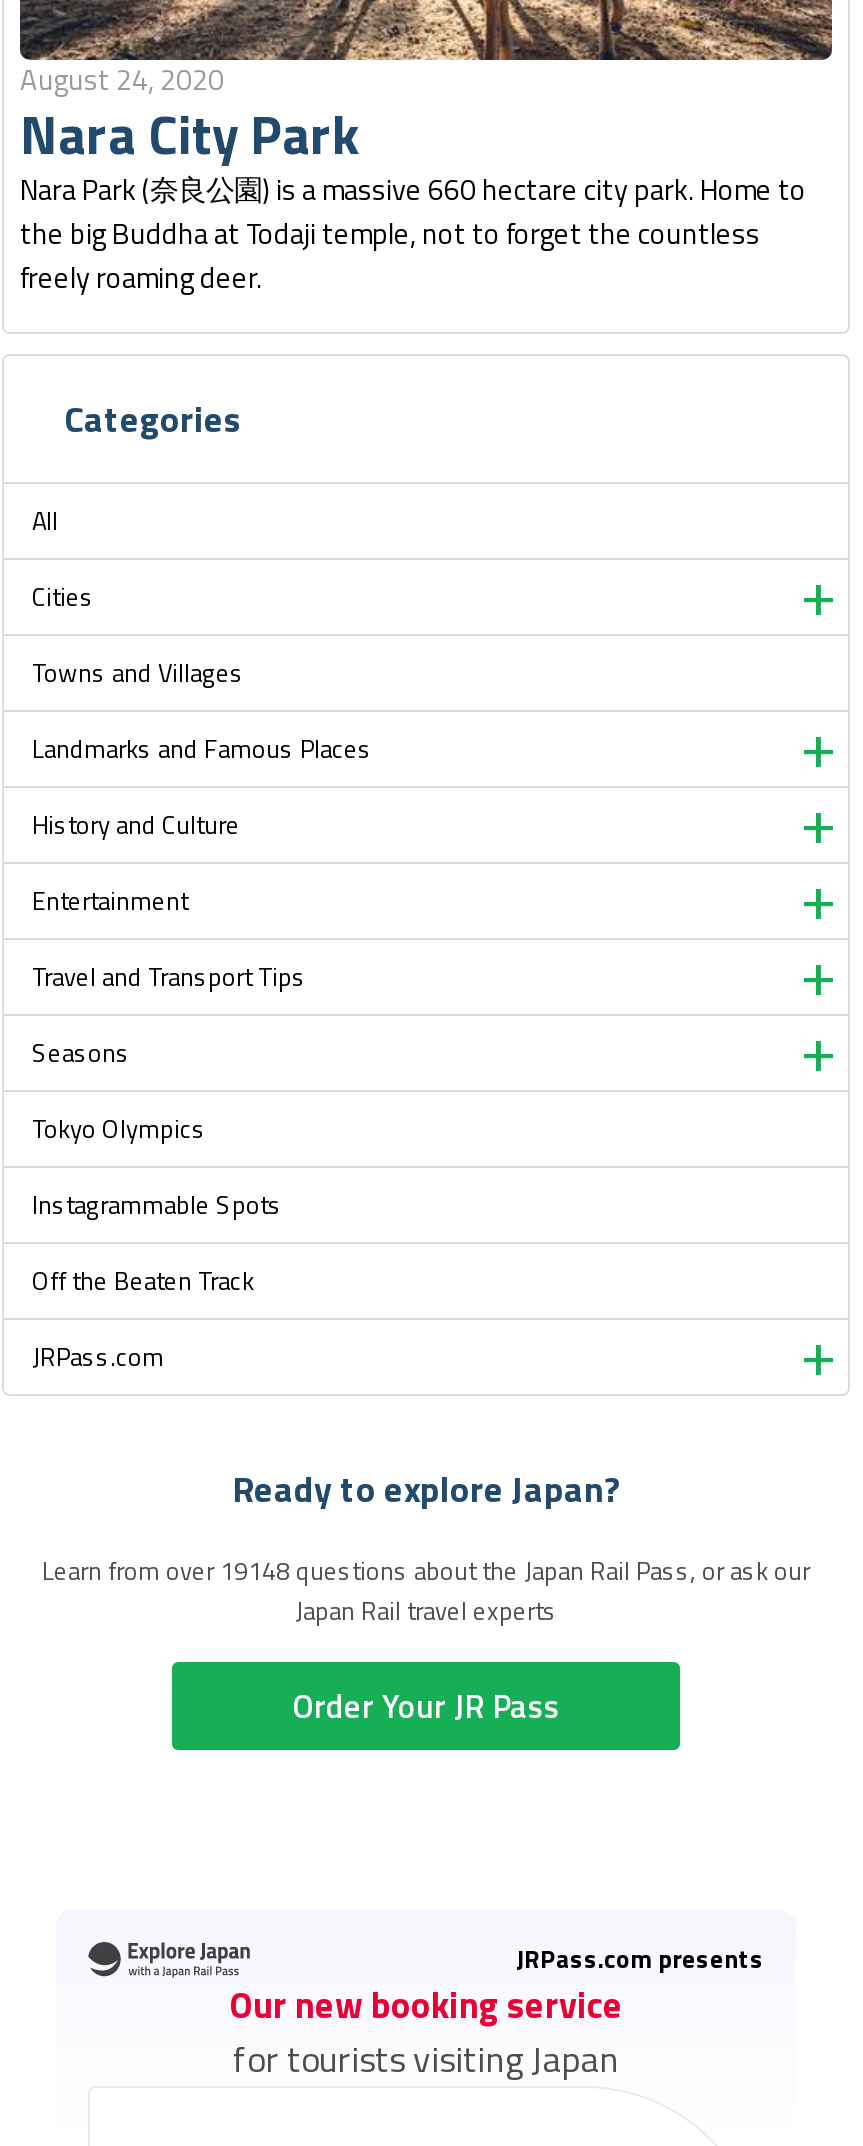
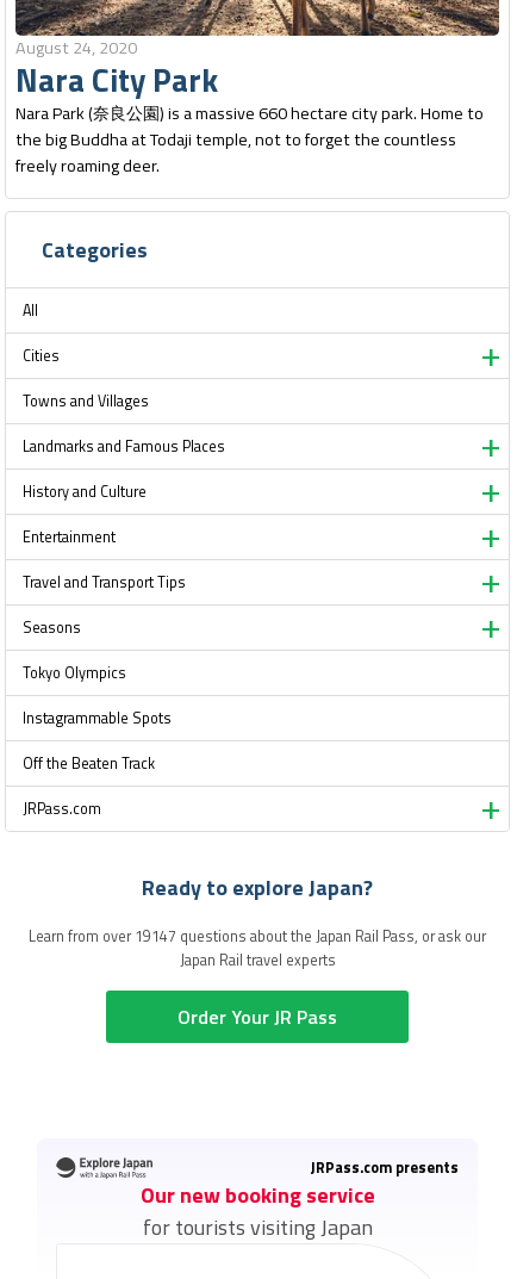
- Learn from over 19148 questions about the Japan Rail Pass, or ask our
+ Learn from over 19147 questions about the Japan Rail Pass, or ask our
